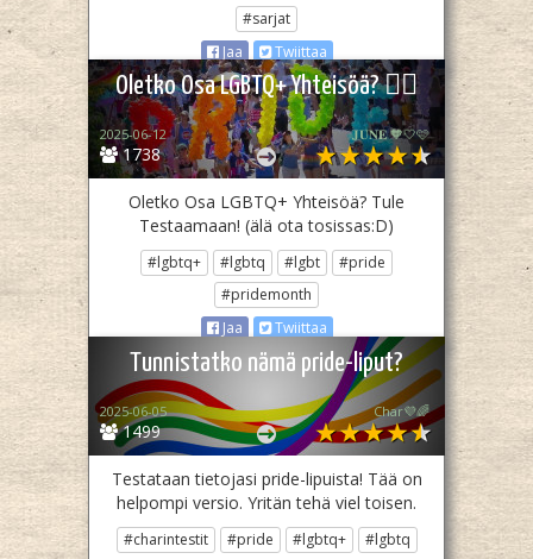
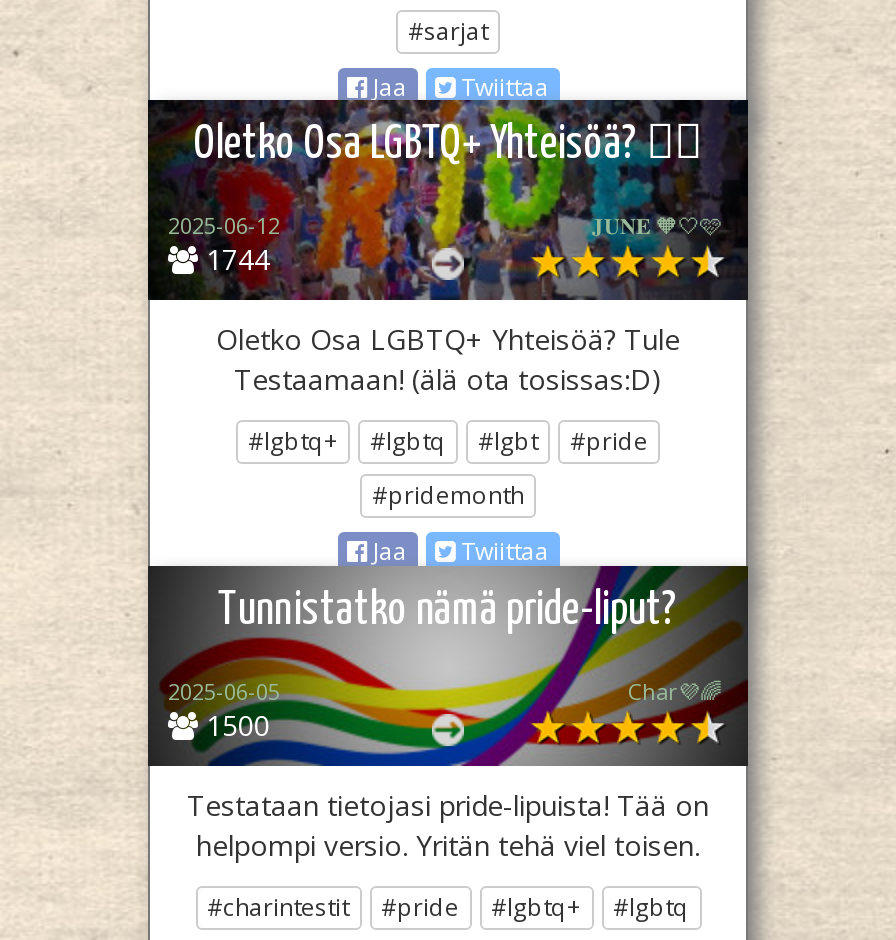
- 1738
+ 1744

- 1499
+ 1500
